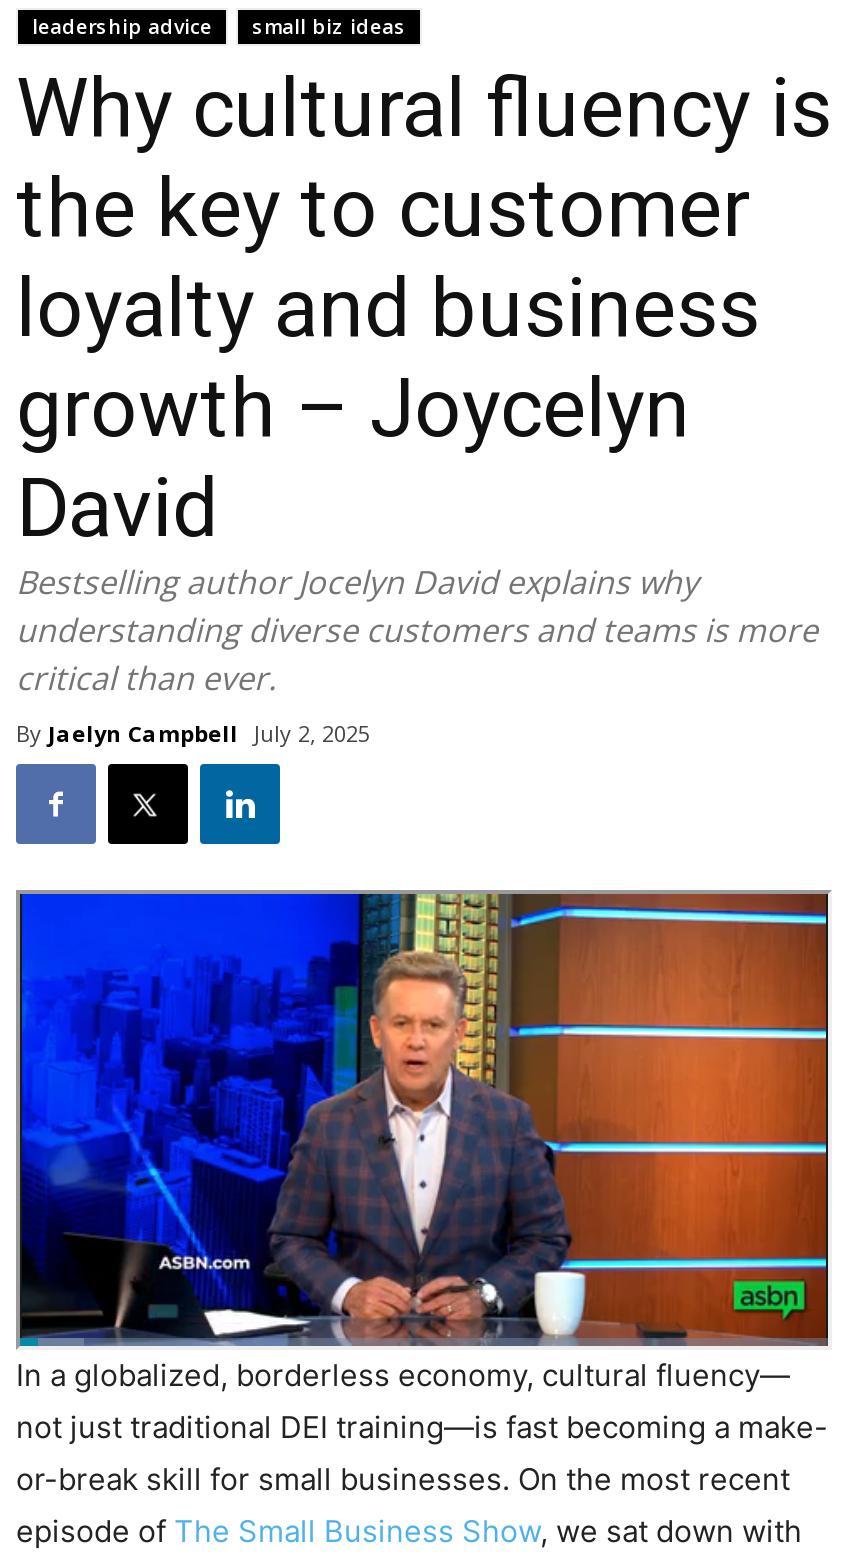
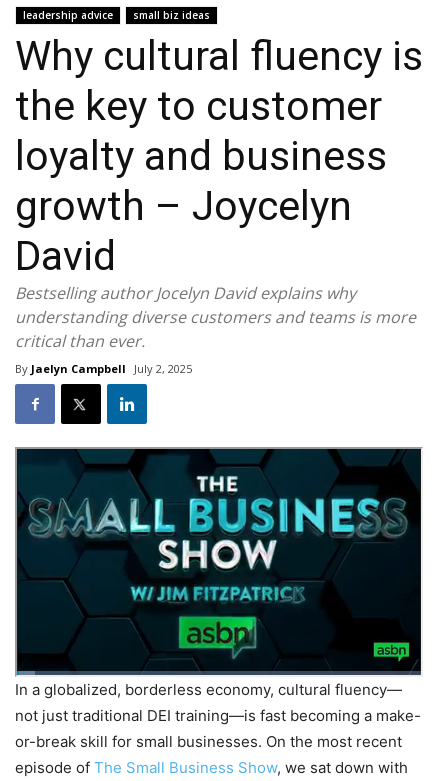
- [image]
+ [image]
